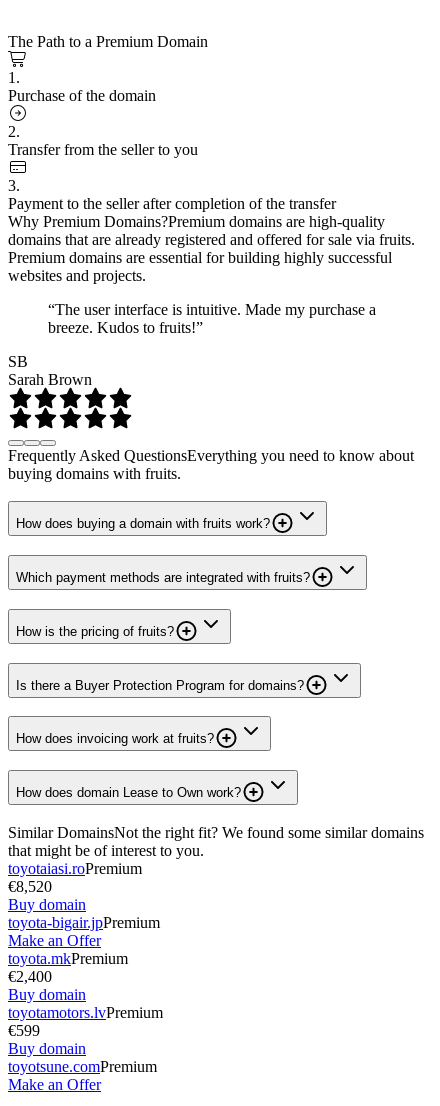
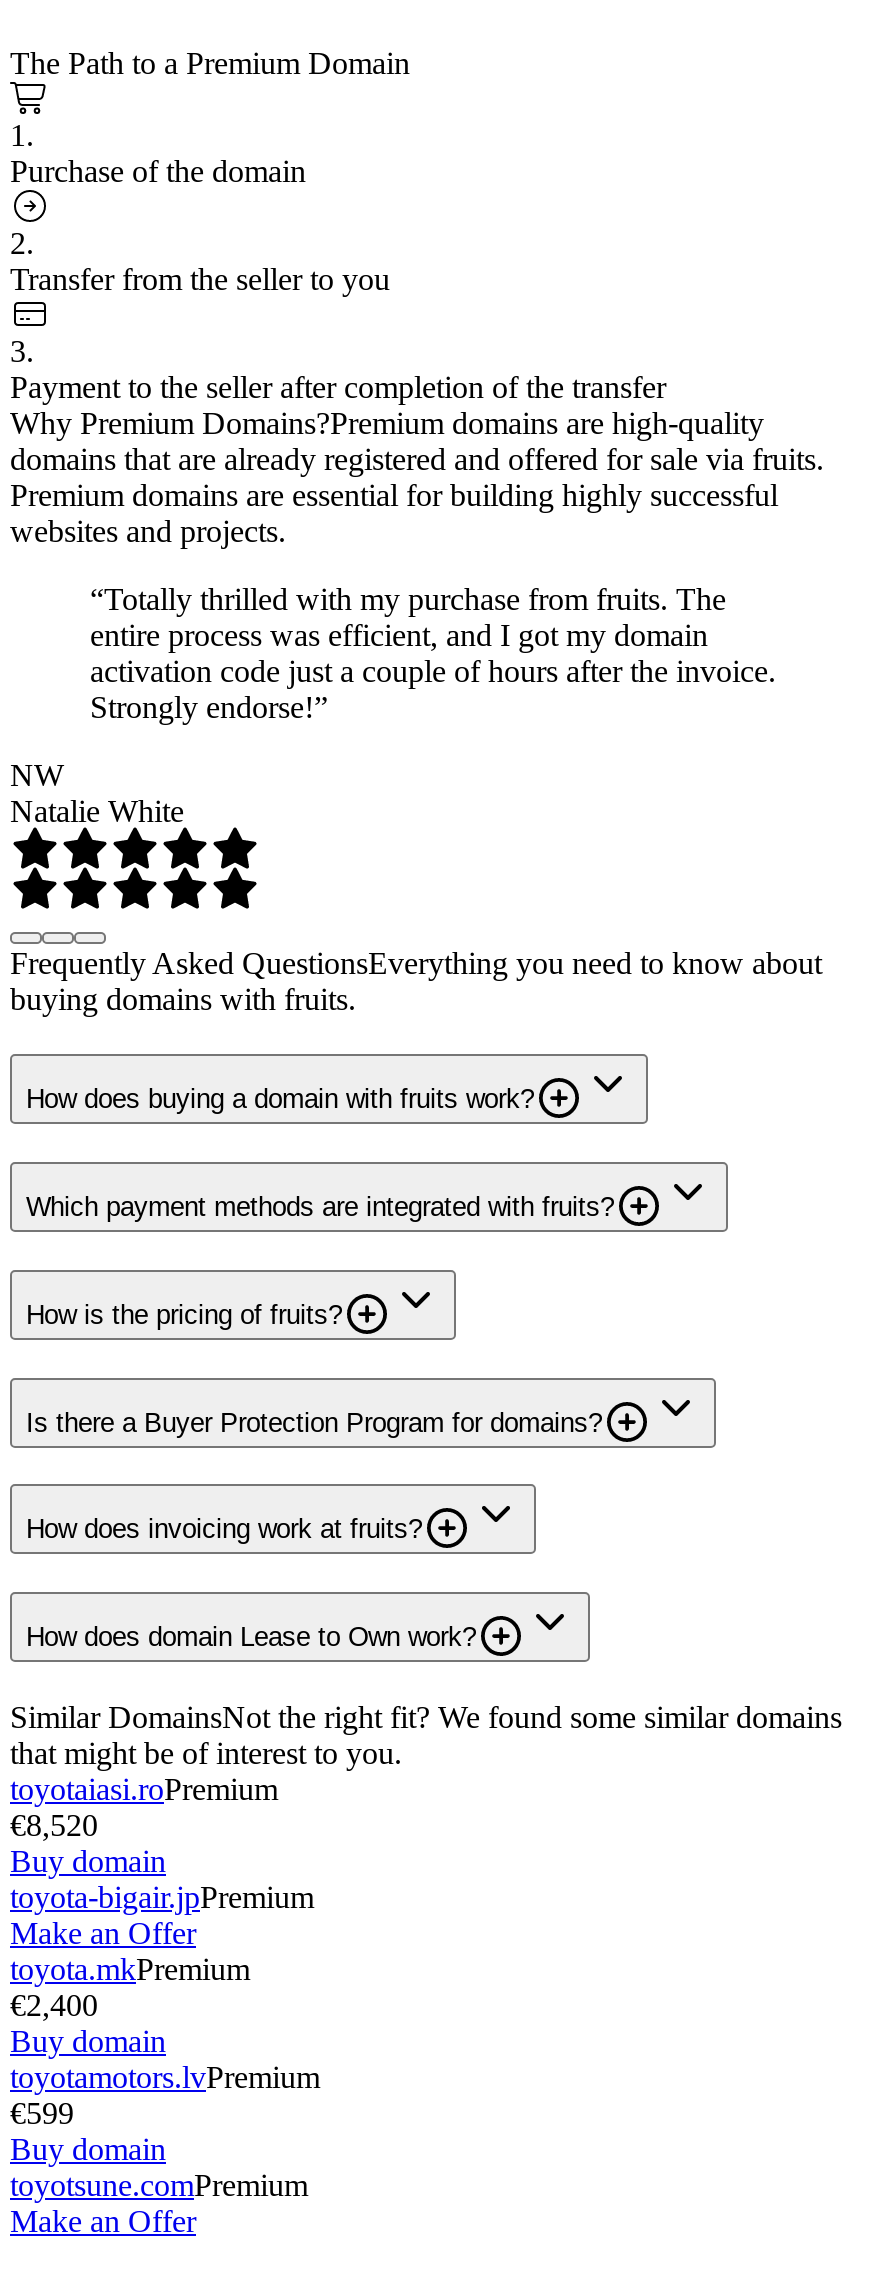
- “The user interface is intuitive. Made my purchase a
- breeze. Kudos to fruits!”
+ “Totally thrilled with my purchase from fruits. The
+ entire process was efficient, and I got my domain
+ activation code just a couple of hours after the invoice.
+ Strongly endorse!”

- SB
- Sarah Brown
+ NW
+ Natalie White
